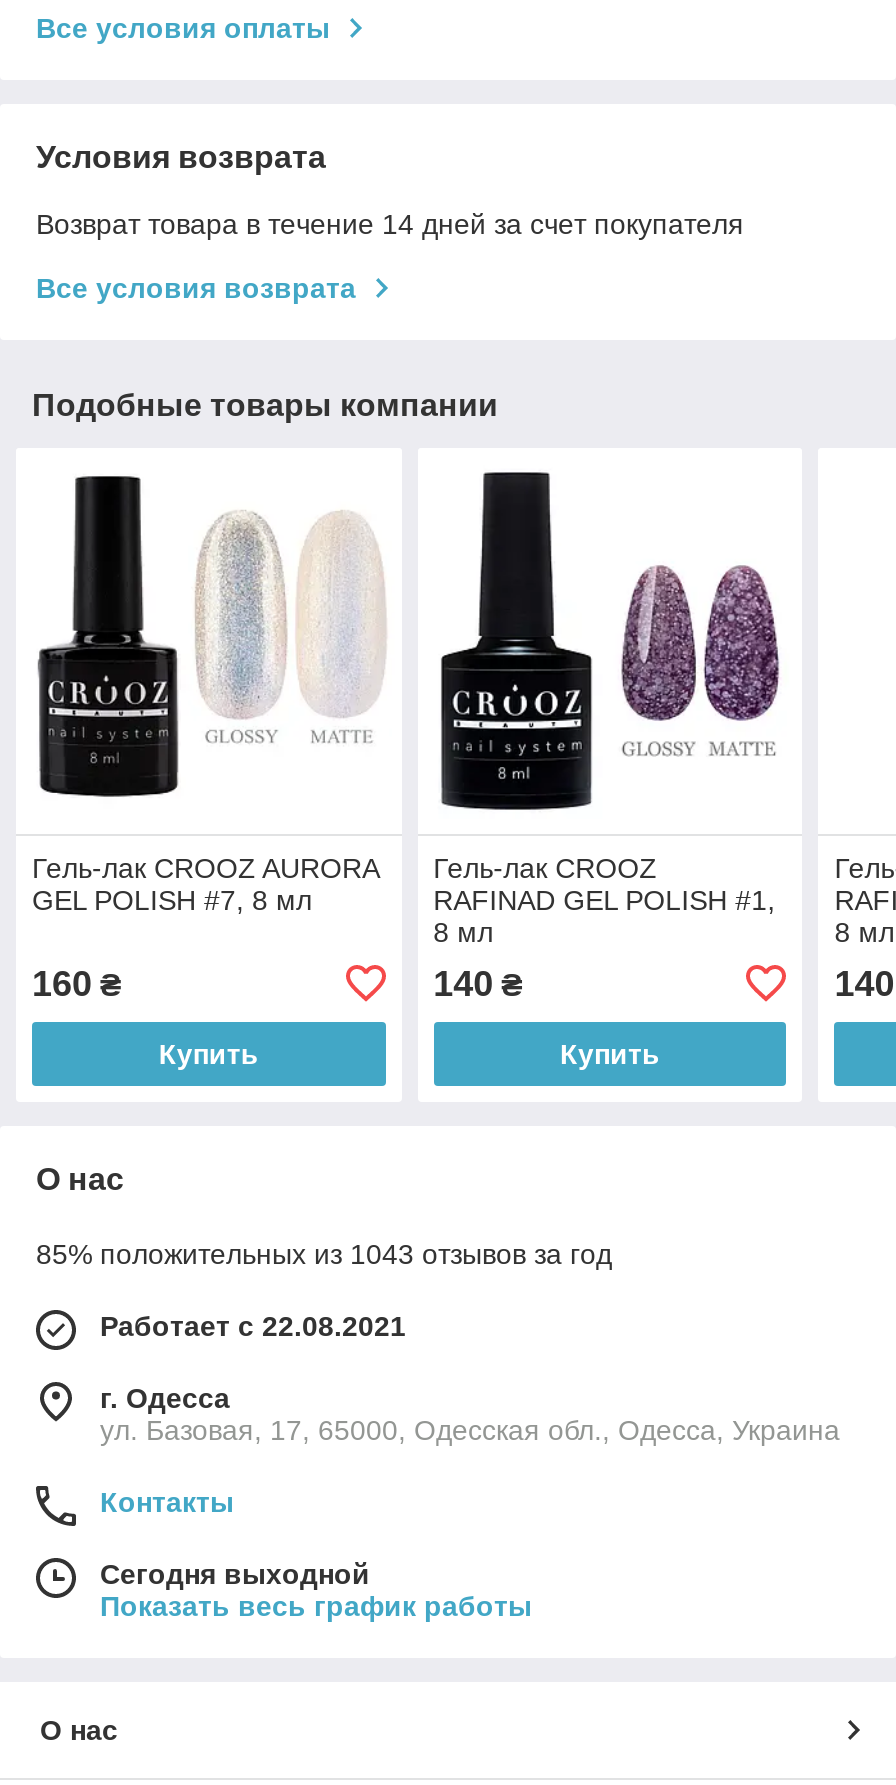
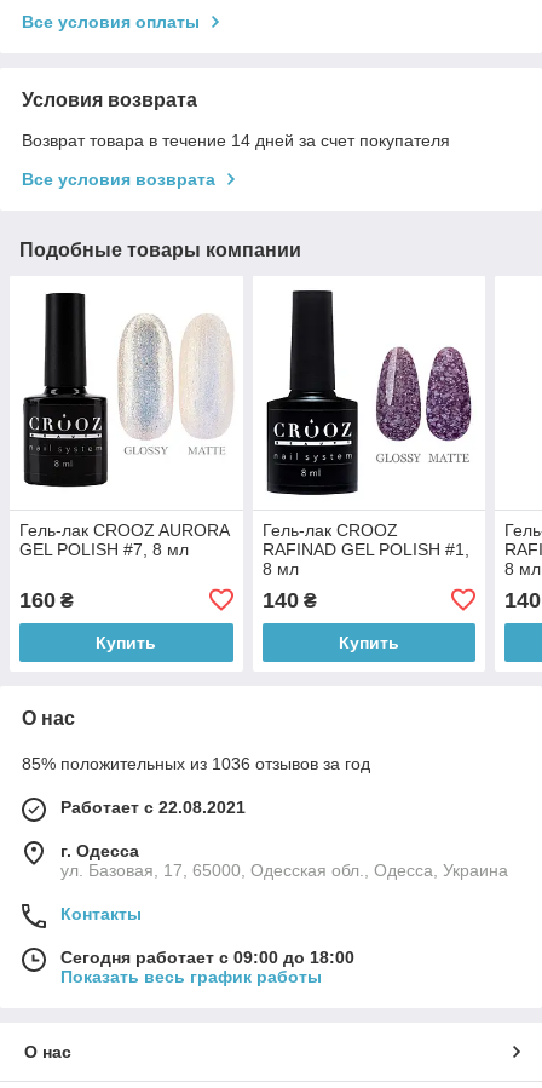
- 85% положительных из 1043 отзывов за год
+ 85% положительных из 1036 отзывов за год

- Сегодня выходной
+ Сегодня работает с 09:00 до 18:00
